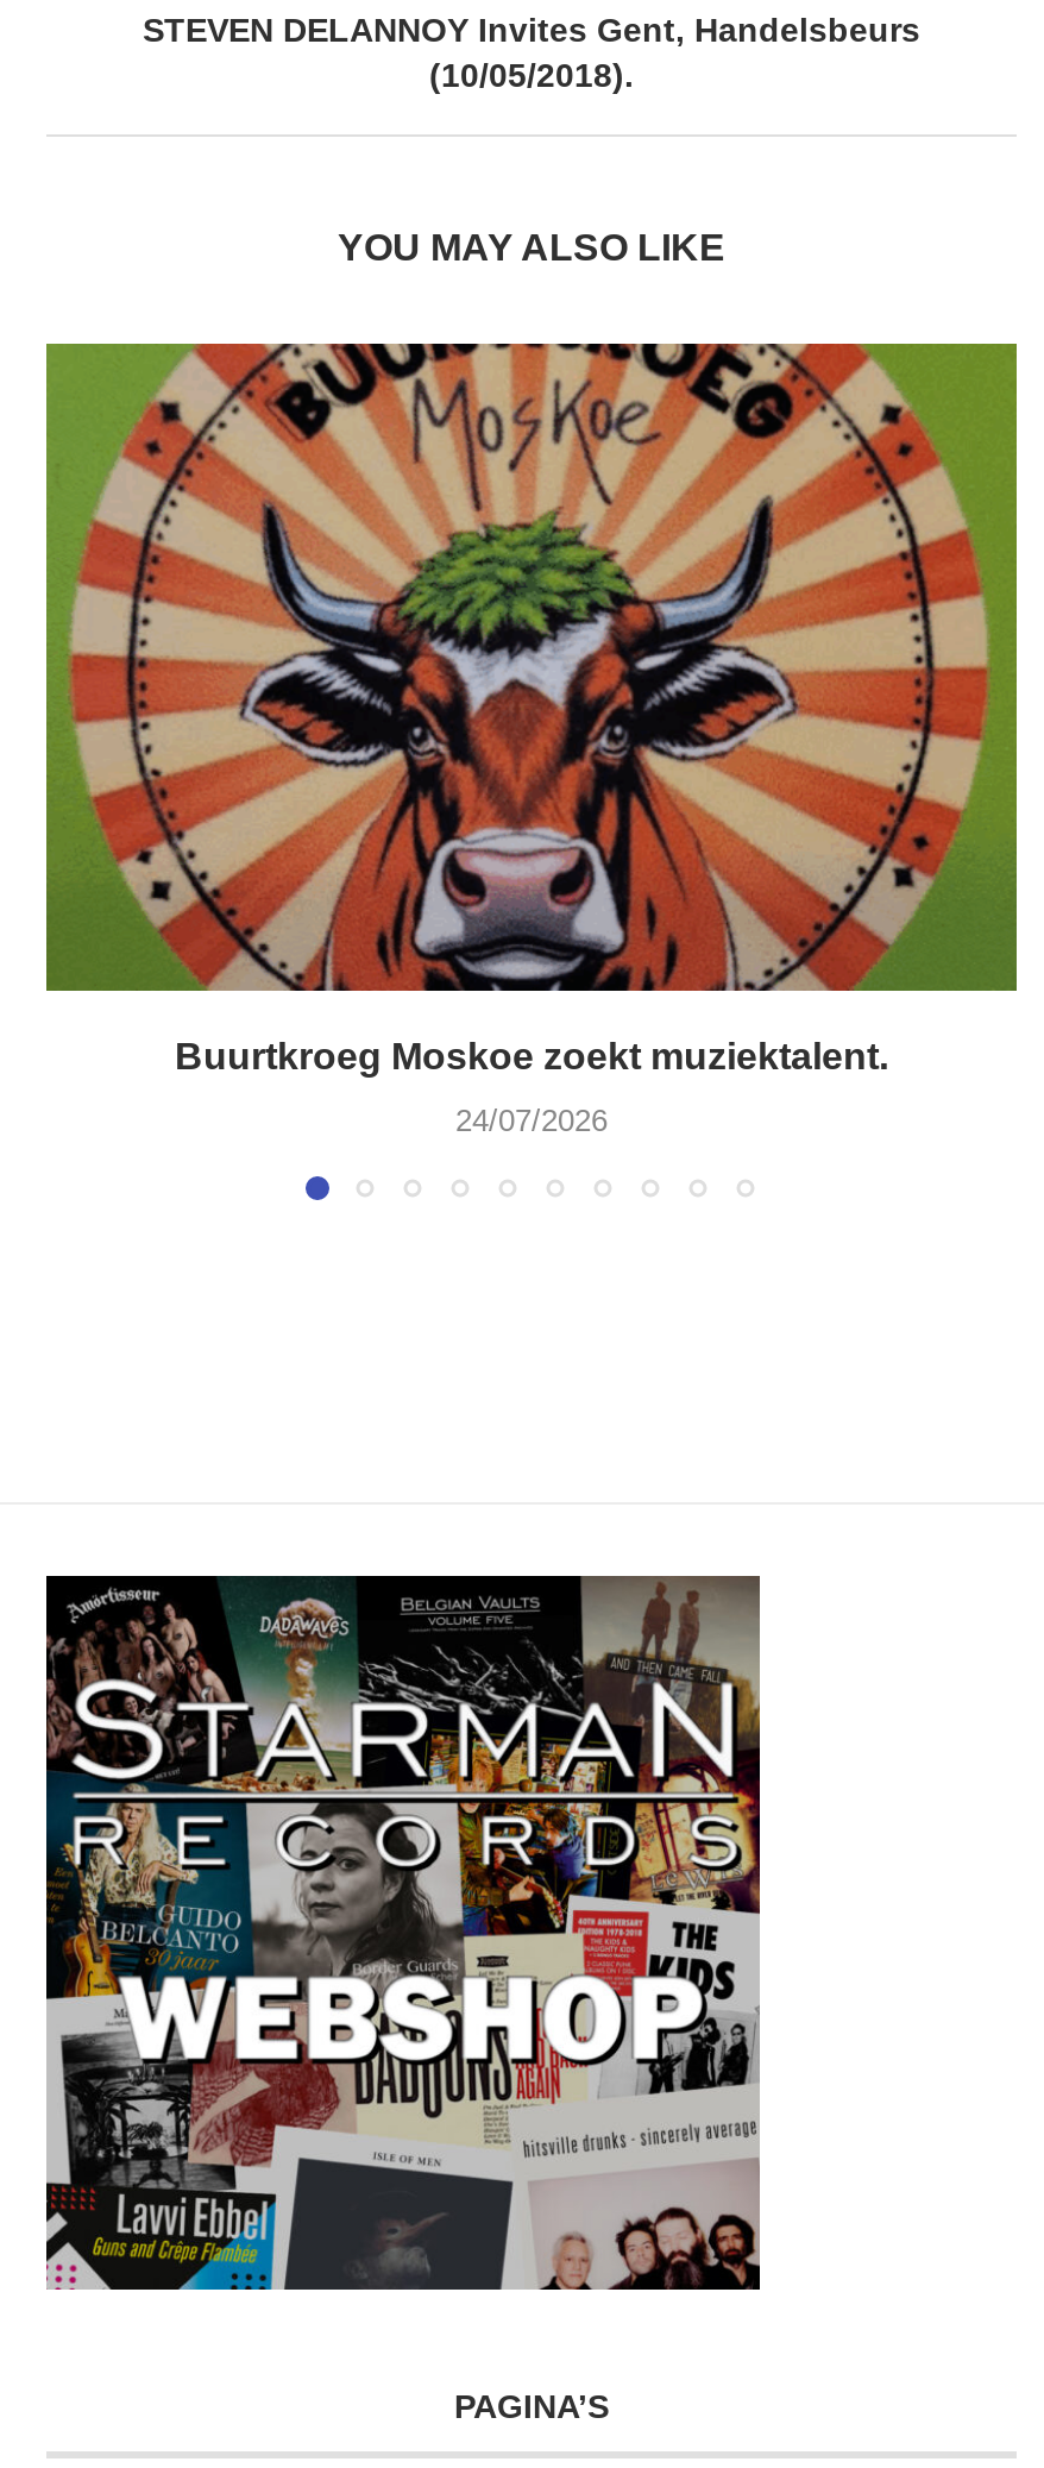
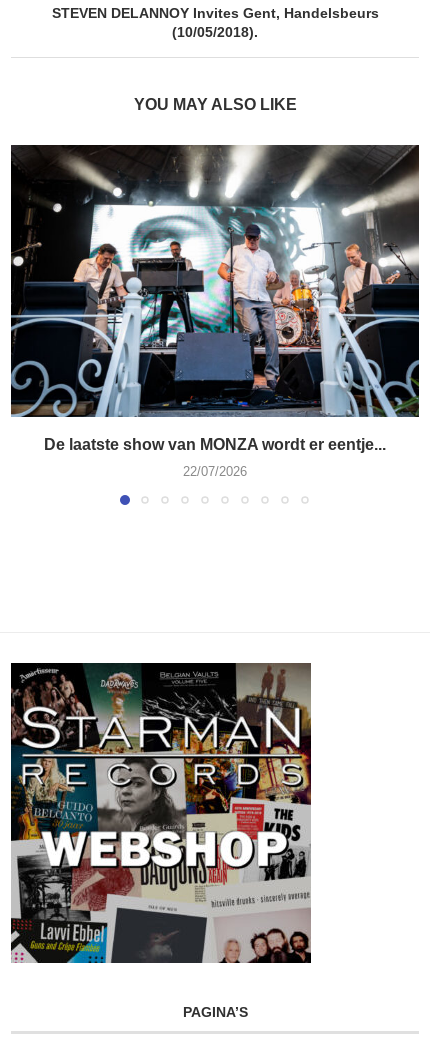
- [image]
- Buurtkroeg Moskoe zoekt muziektalent.
+ [image]
+ De laatste show van MONZA wordt er eentje...

- 24/07/2026
+ 22/07/2026
